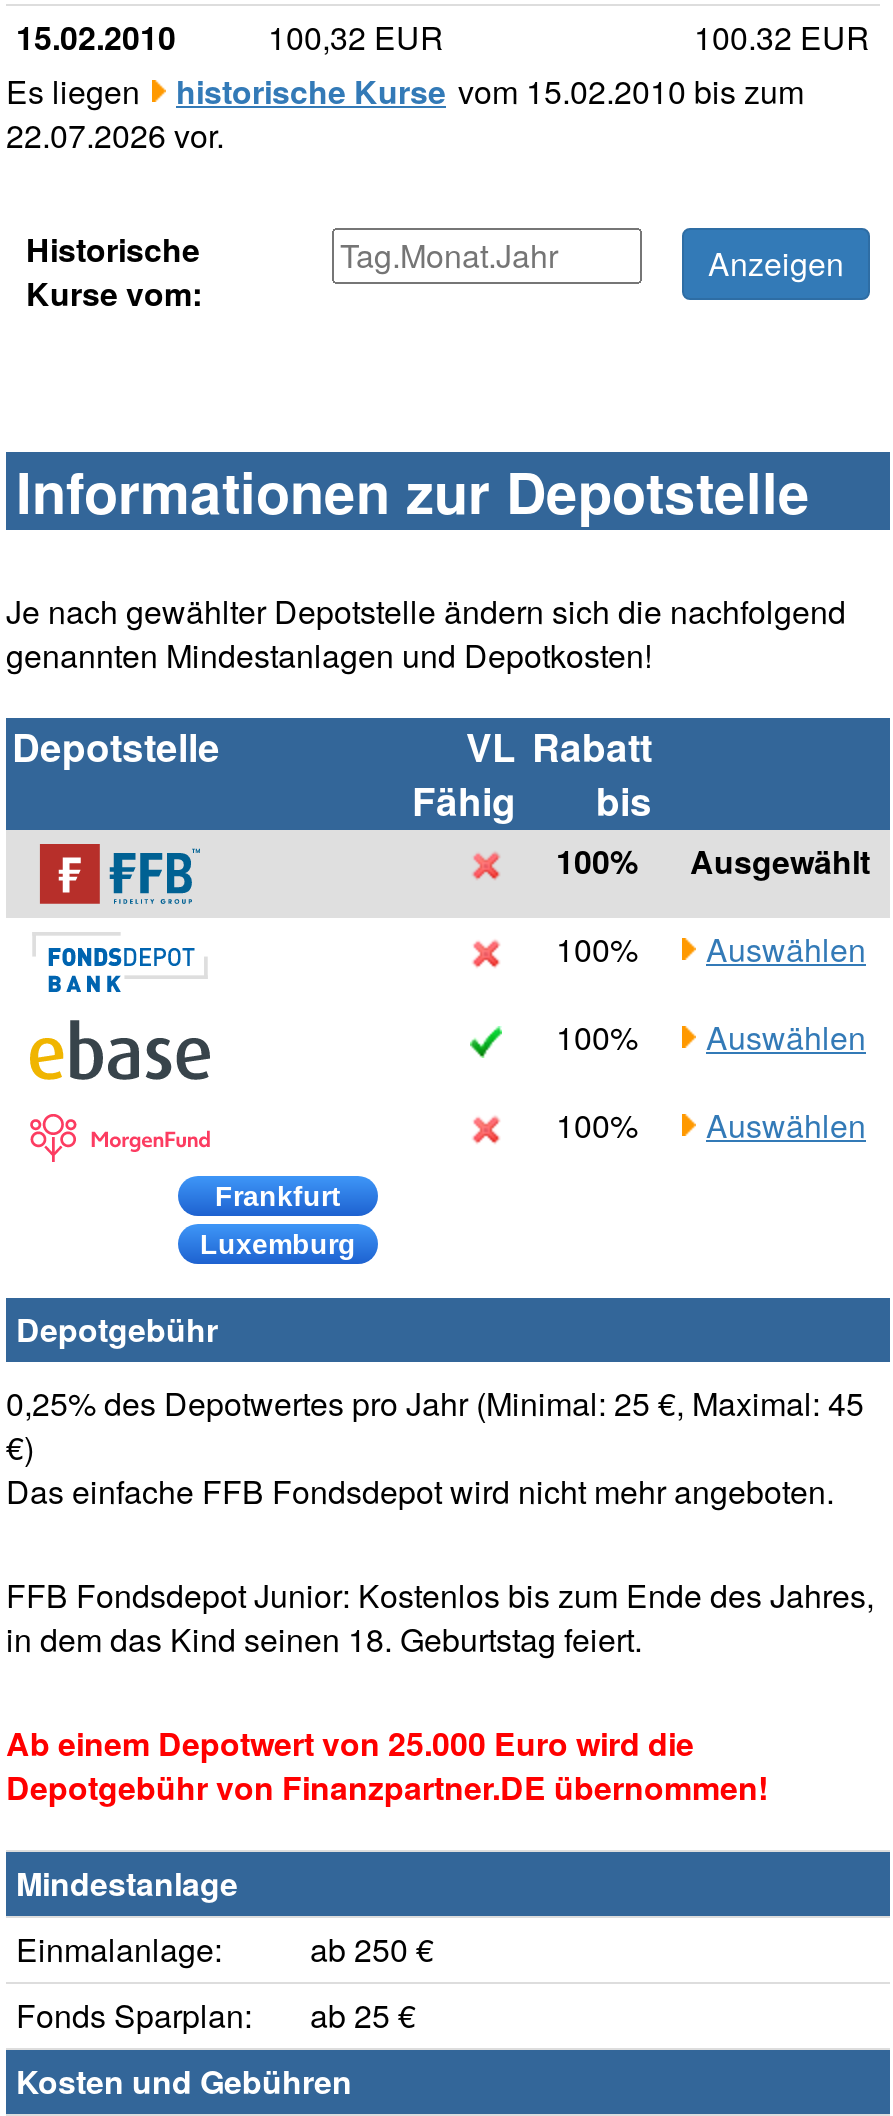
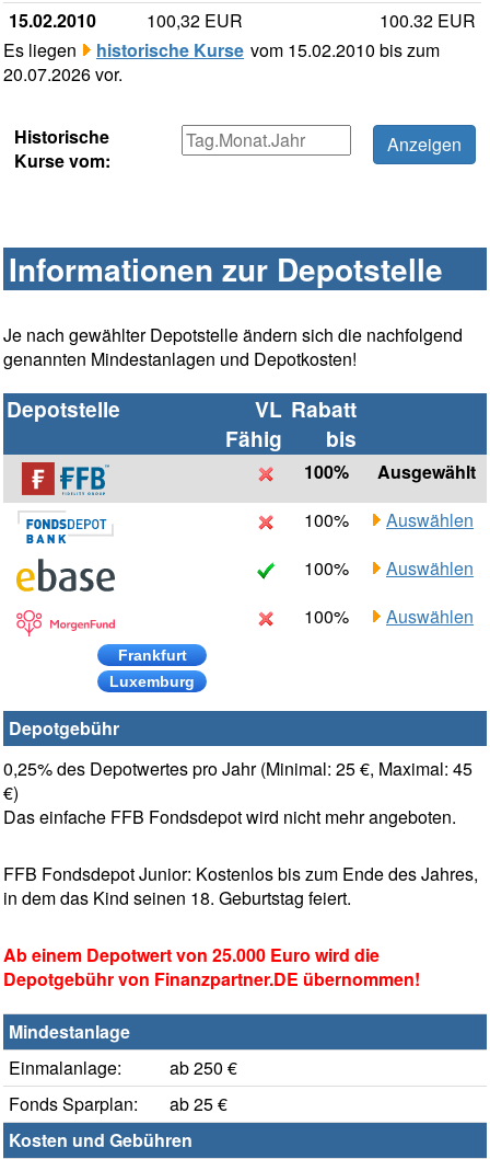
- 22.07.2026 vor.
+ 20.07.2026 vor.
